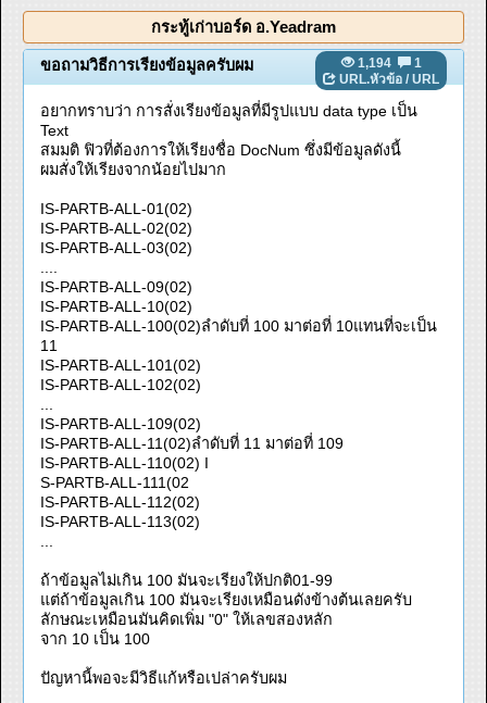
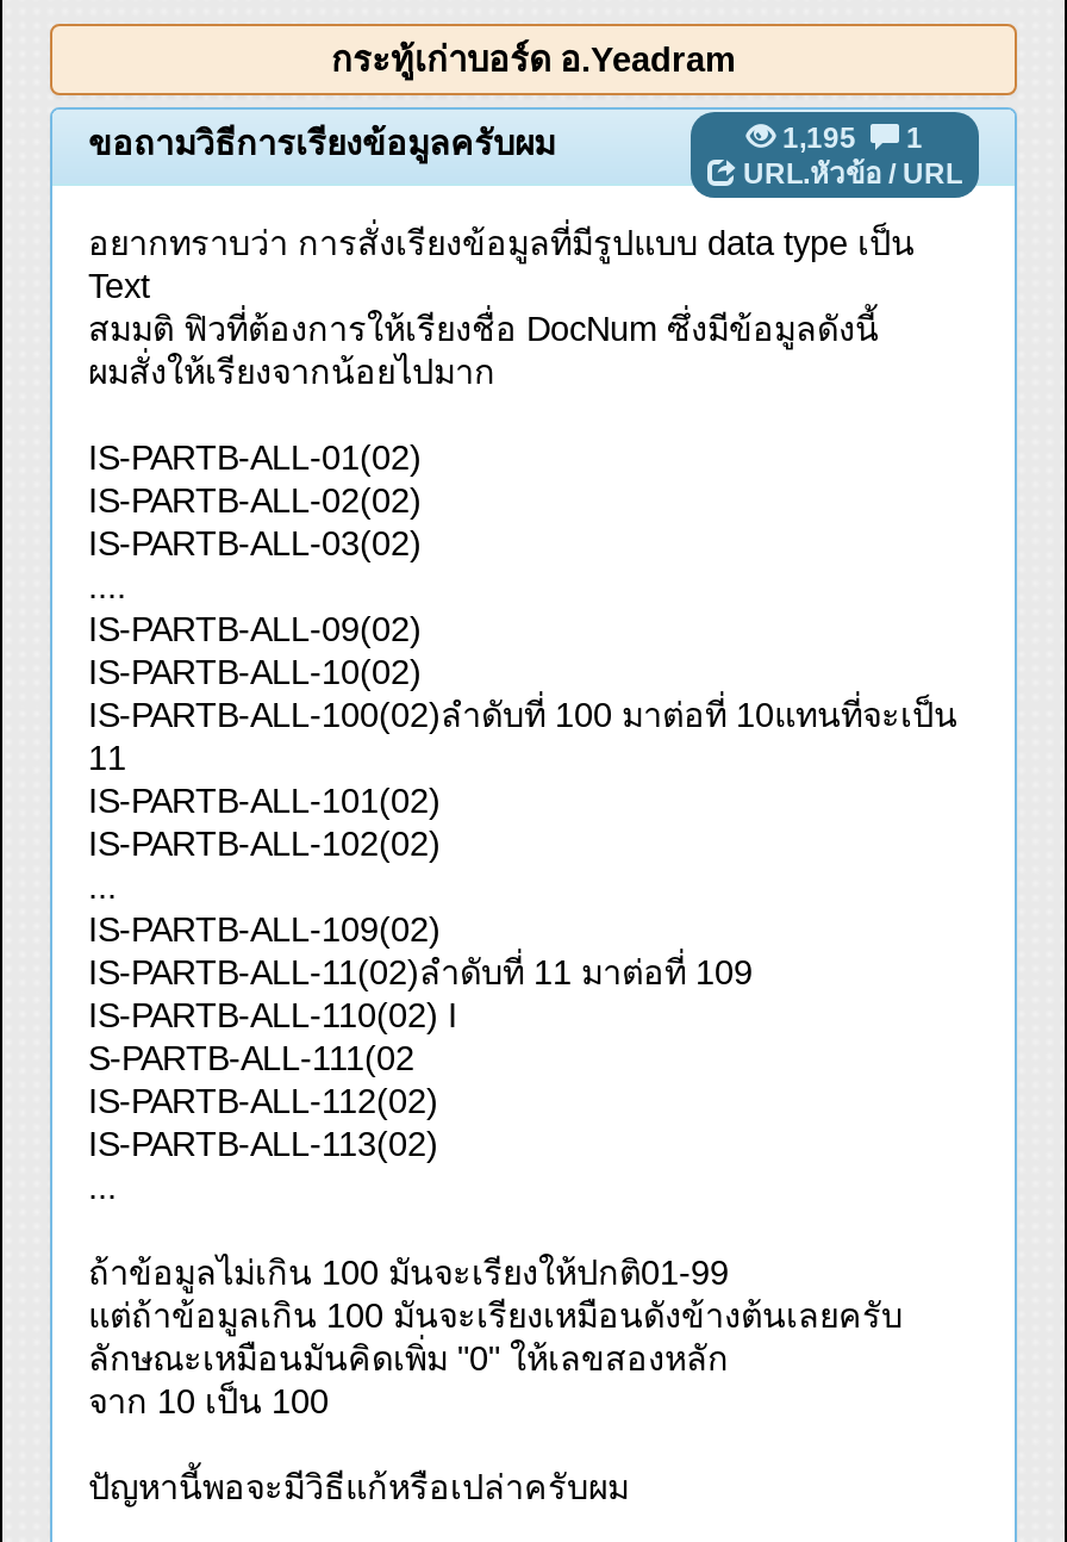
- 1,194 1
+ 1,195 1
